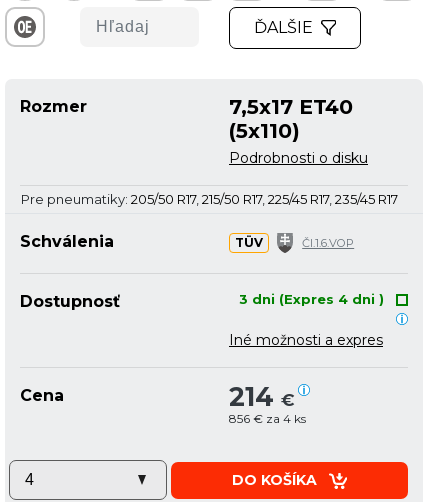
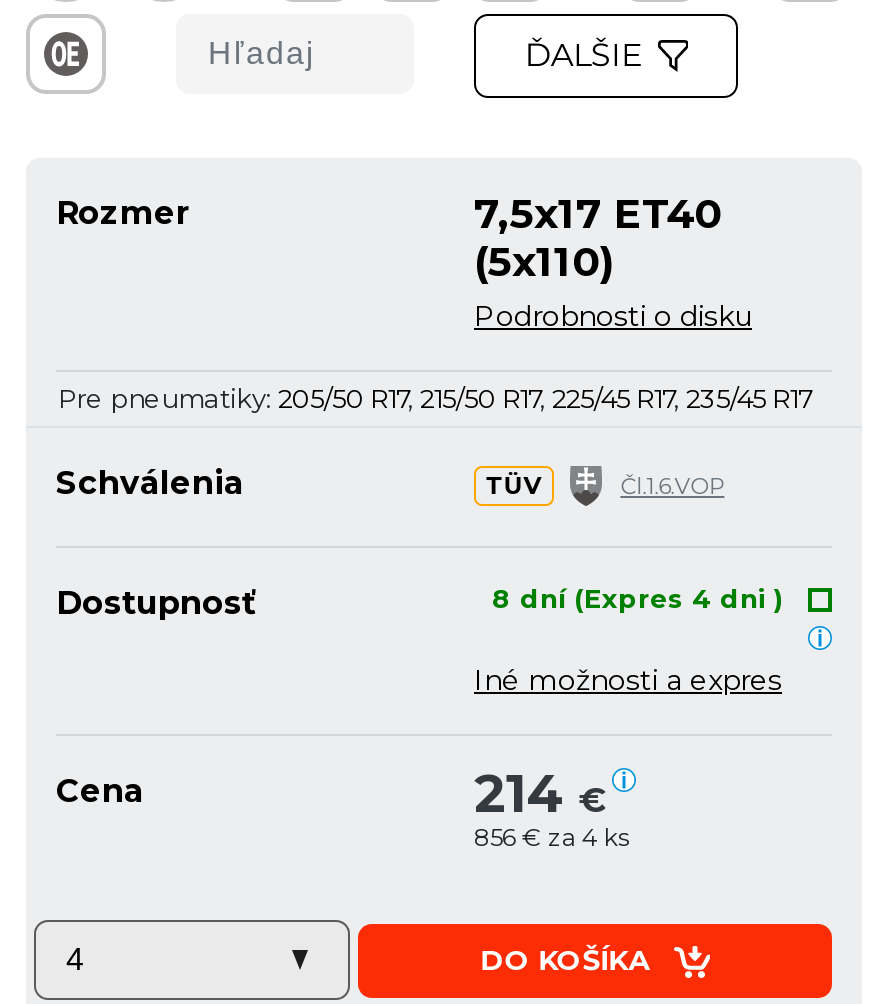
- 3 dni (Expres 4 dni )
+ 8 dní (Expres 4 dni )
